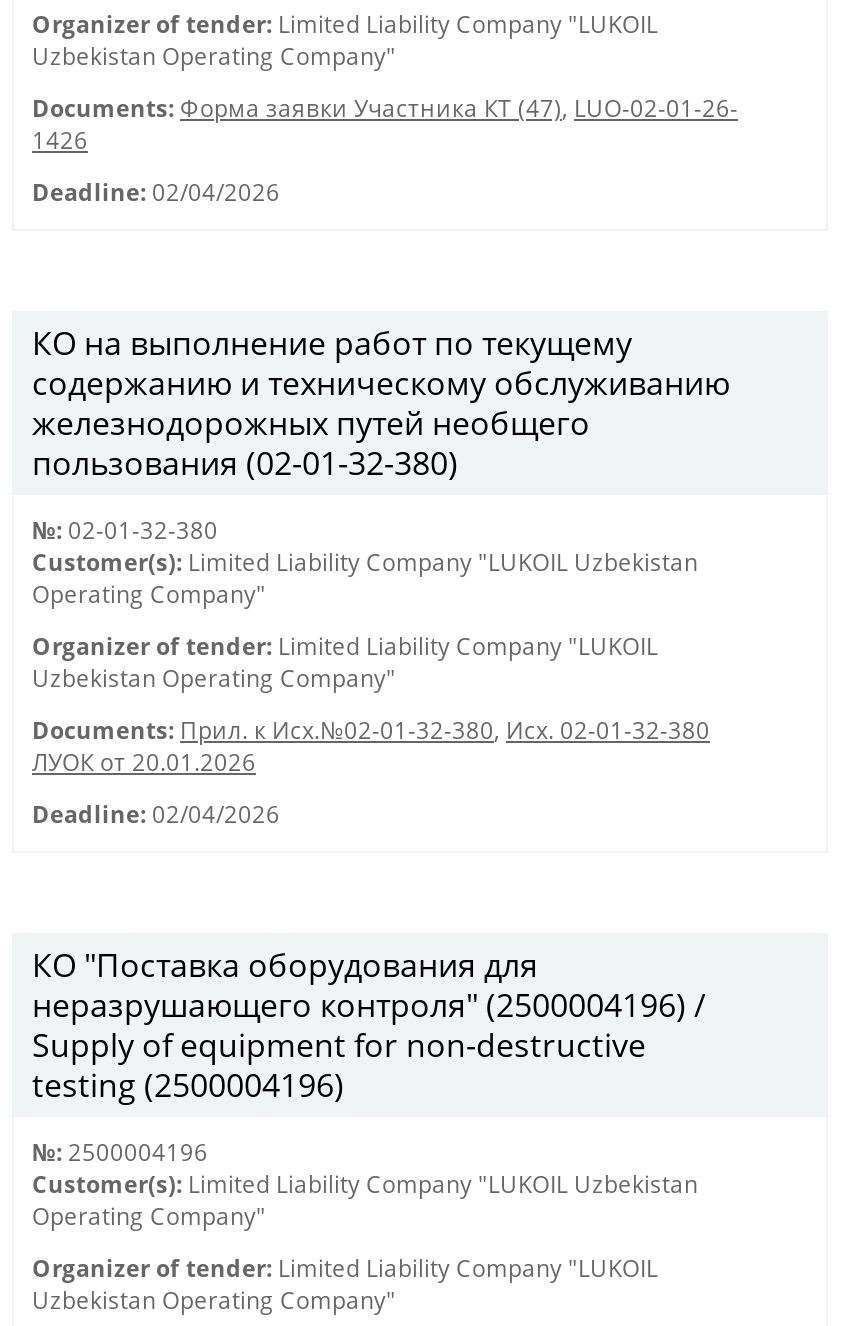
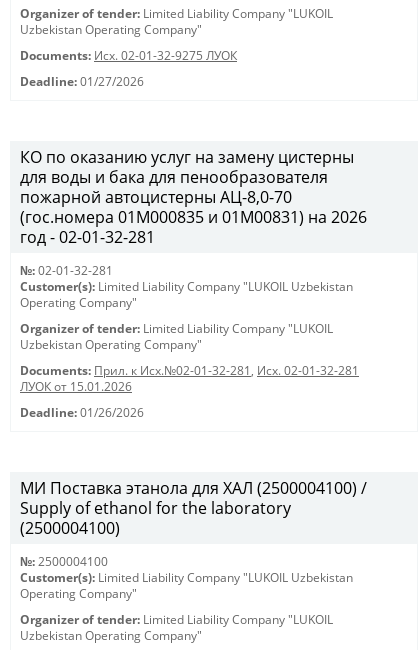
- Documents: Форма заявки Участника КТ (47), LUO-02-01-26-
- 1426
+ Documents: Исх. 02-01-32-9275 ЛУОК

- Deadline: 02/04/2026
+ Deadline: 01/27/2026

- КО на выполнение работ по текущему
- содержанию и техническому обслуживанию
- железнодорожных путей необщего
- пользования (02-01-32-380)
+ КО по оказанию услуг на замену цистерны
+ для воды и бака для пенообразователя
+ пожарной автоцистерны АЦ-8,0-70
+ (гос.номера 01М000835 и 01М00831) на 2026
+ год - 02-01-32-281

- №: 02-01-32-380
+ №: 02-01-32-281

- Documents: Прил. к Исх.№02-01-32-380, Исх. 02-01-32-380
- ЛУОК от 20.01.2026
+ Documents: Прил. к Исх.№02-01-32-281, Исх. 02-01-32-281
+ ЛУОК от 15.01.2026

- Deadline: 02/04/2026
+ Deadline: 01/26/2026

- КО "Поставка оборудования для
- неразрушающего контроля" (2500004196) /
- Supply of equipment for non-destructive
- testing (2500004196)
+ МИ Поставка этанола для ХАЛ (2500004100) /
+ Supply of ethanol for the laboratory
+ (2500004100)

- №: 2500004196
+ №: 2500004100
